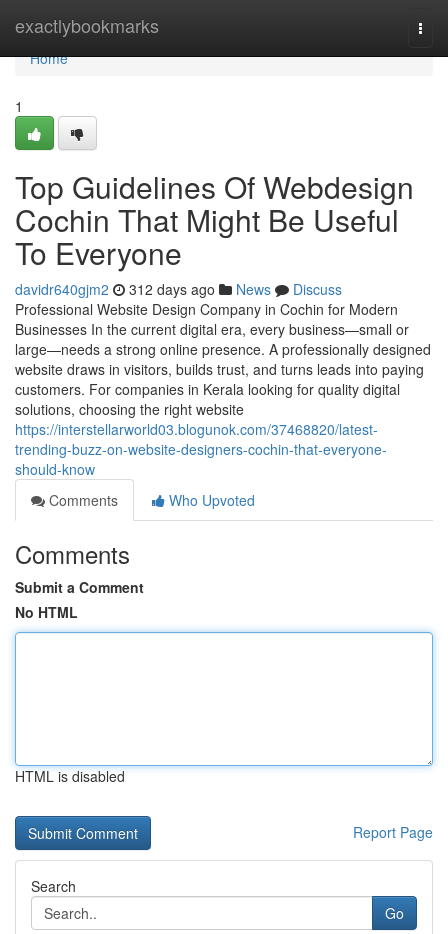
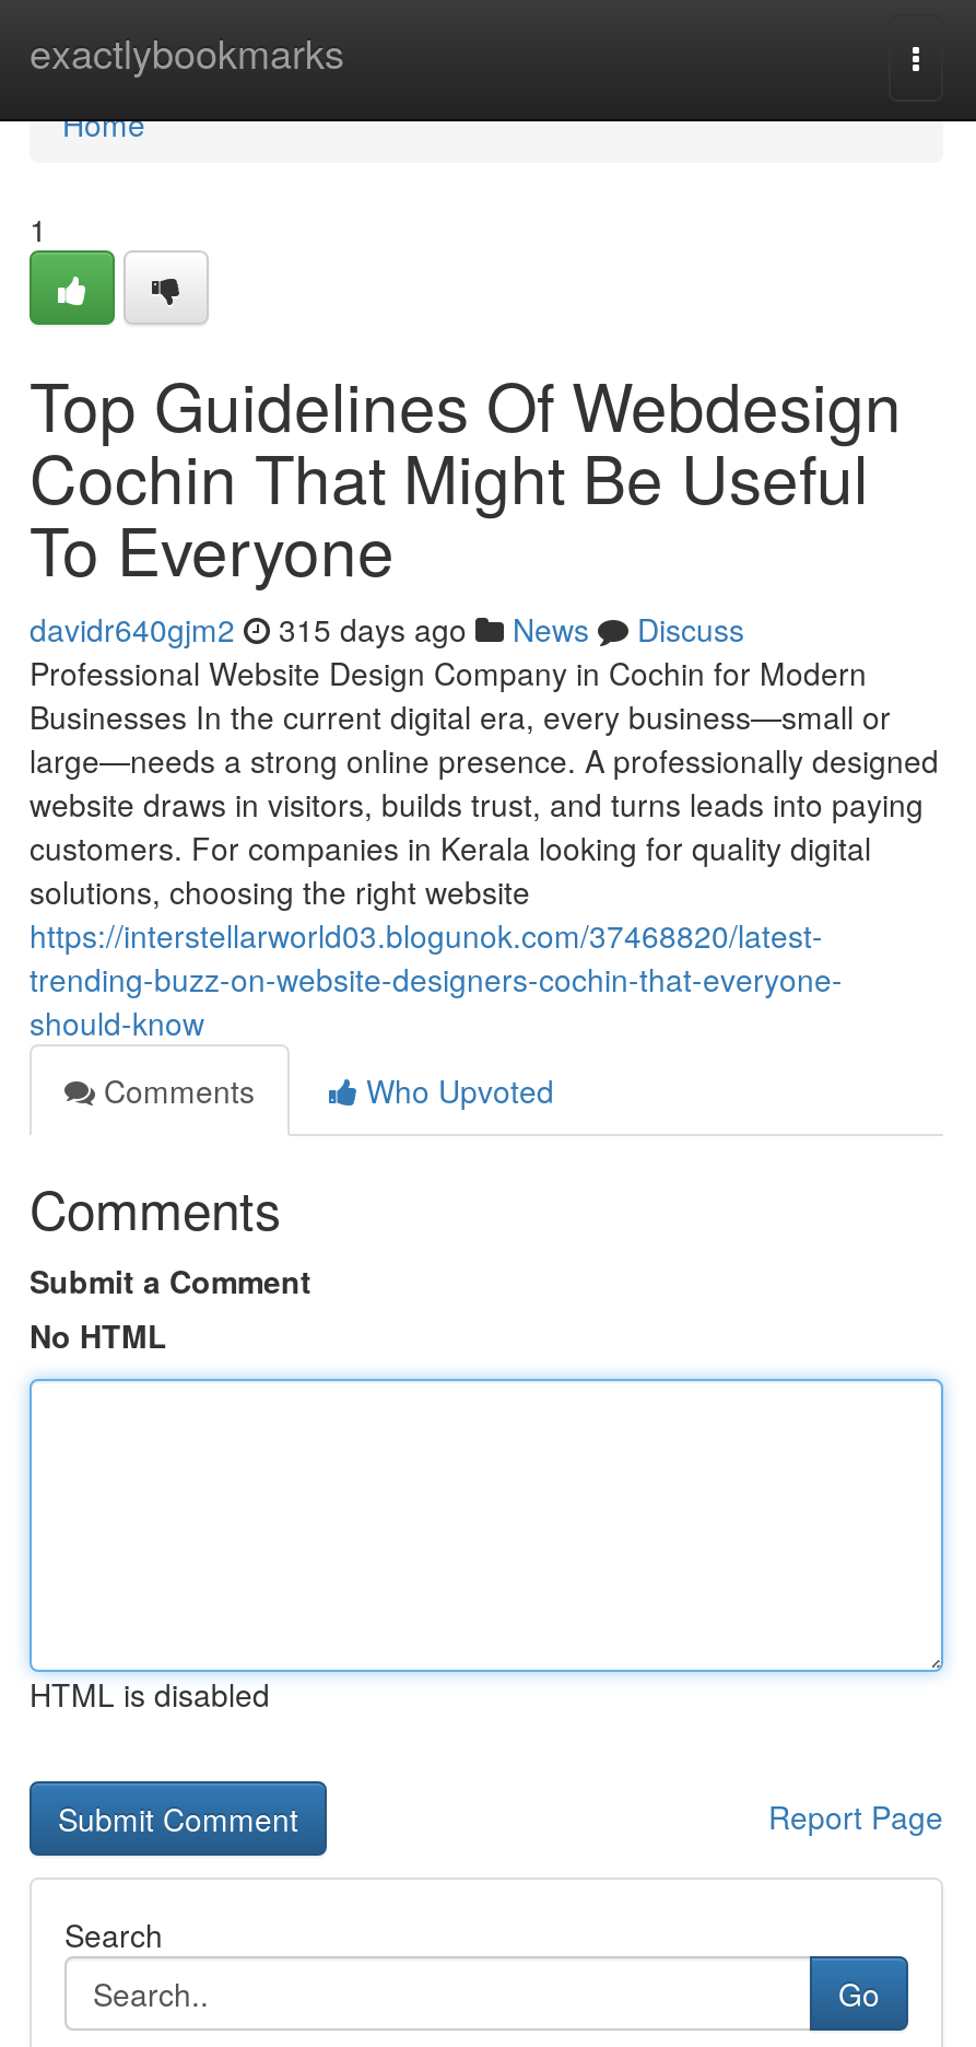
- davidr640gjm2 312 days ago News Discuss
+ davidr640gjm2 315 days ago News Discuss
